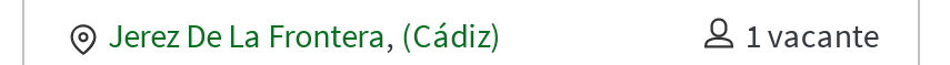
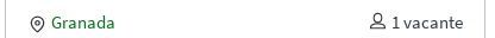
- Jerez De La Frontera, (Cádiz)
+ Granada
